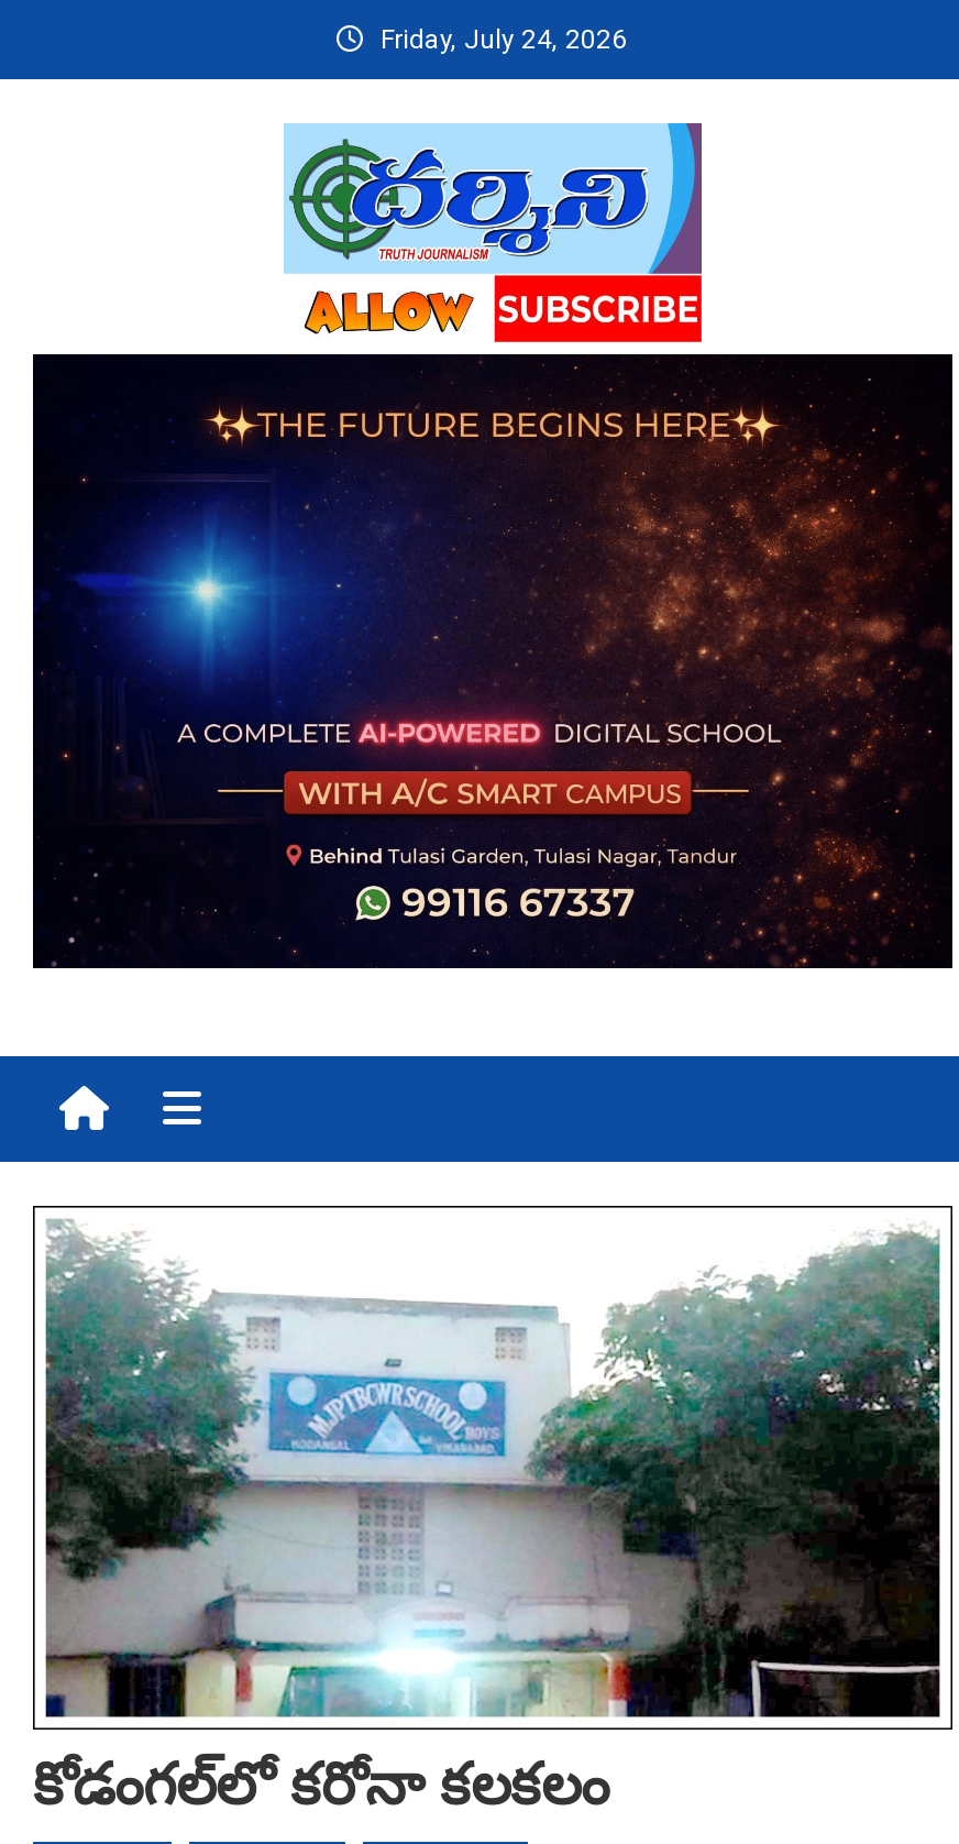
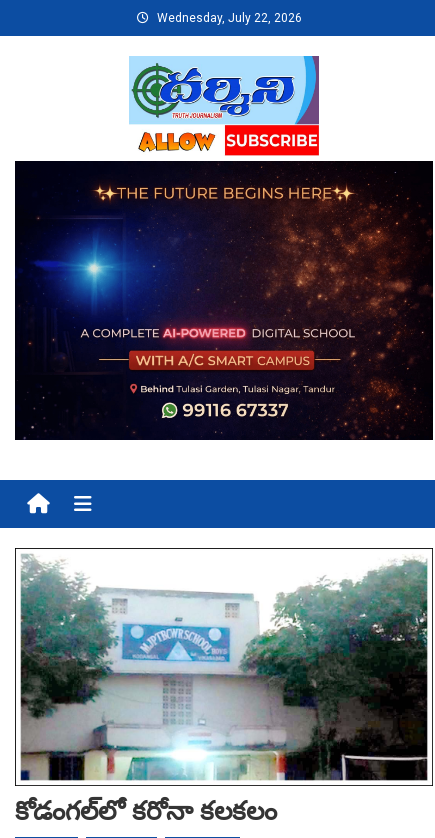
- Friday, July 24, 2026
+ Wednesday, July 22, 2026
